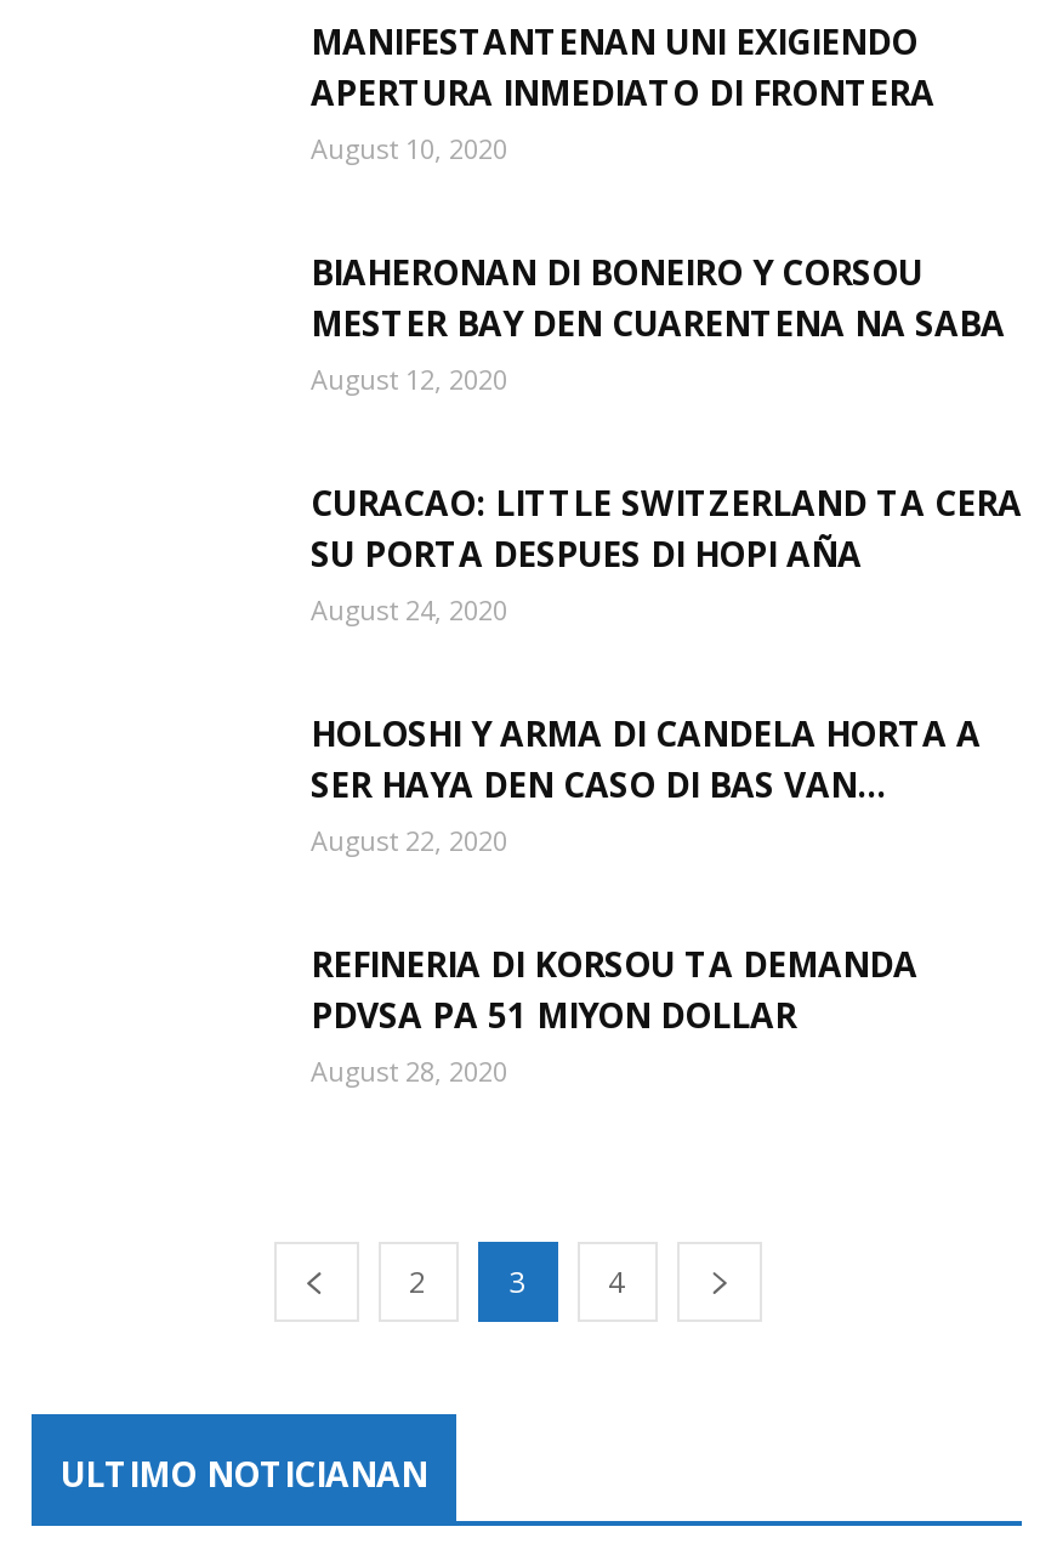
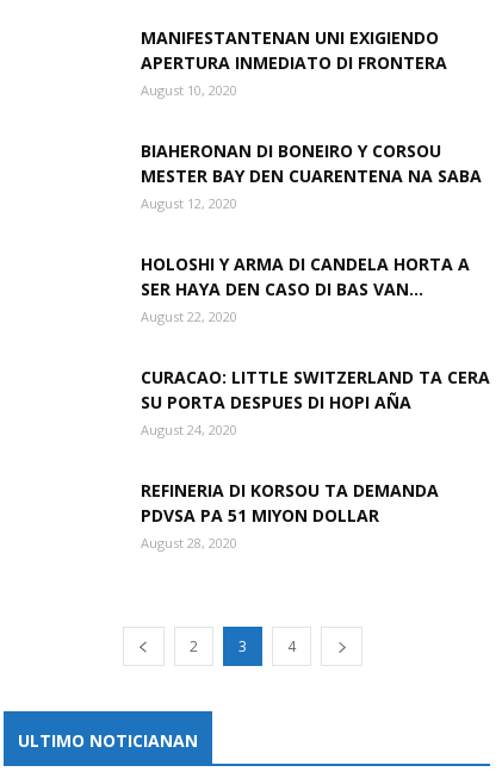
moved down: CURACAO: LITTLE SWITZERLAND TA CERA | SU PORTA DESPUES DI HOPI AÑA | August 24, 2020

moved up: HOLOSHI Y ARMA DI CANDELA HORTA A | SER HAYA DEN CASO DI BAS VAN... | August 22, 2020
